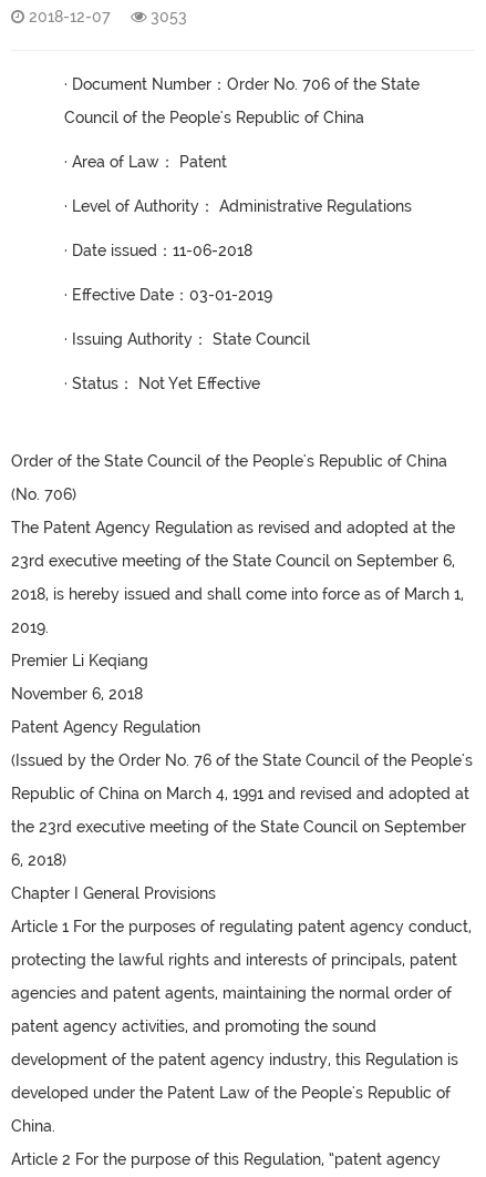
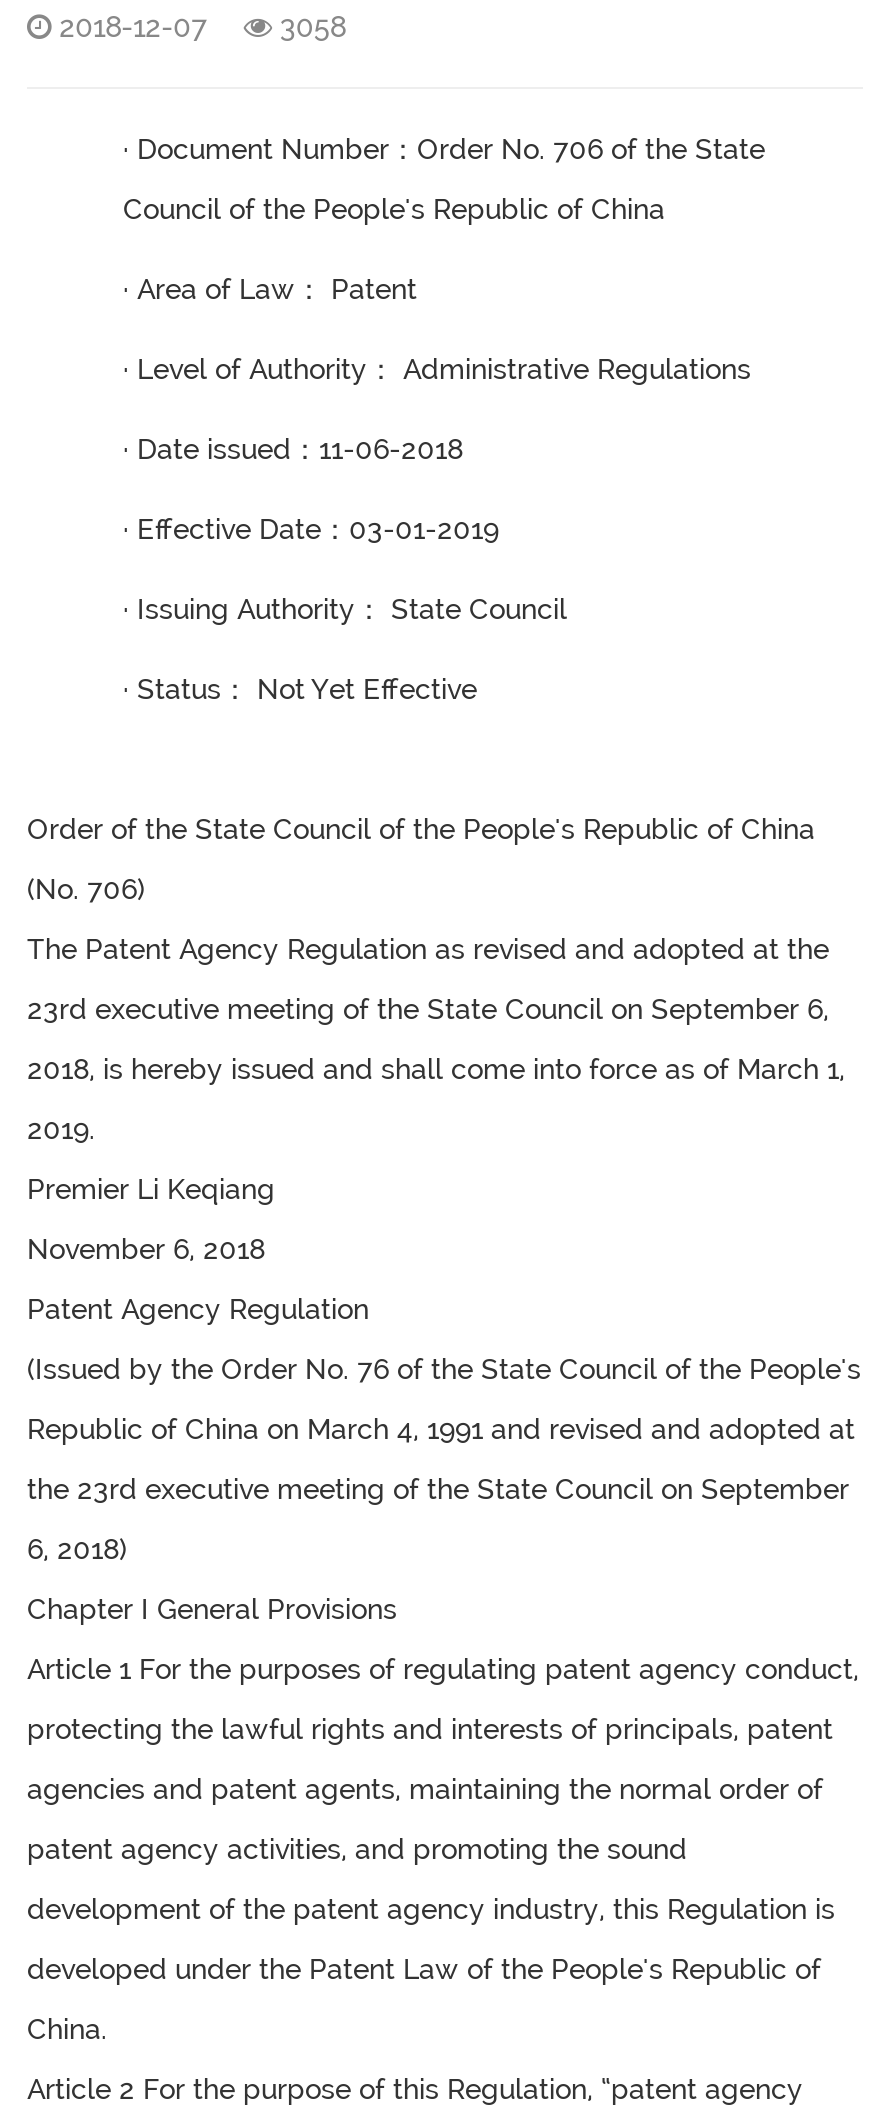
- 2018-12-07 3053
+ 2018-12-07 3058
